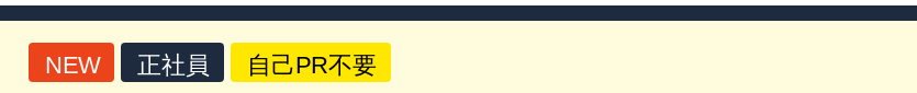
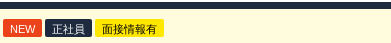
- 自己PR不要
+ 面接情報有
